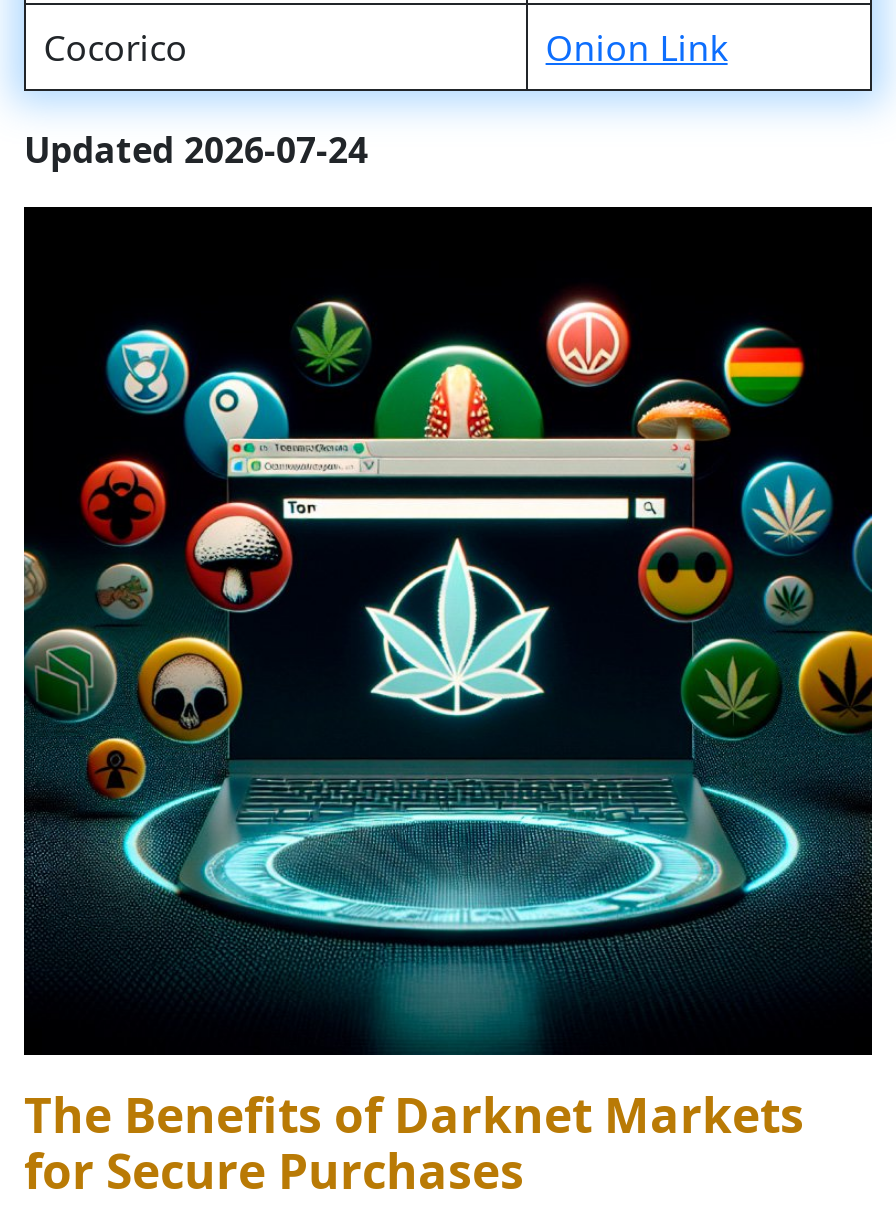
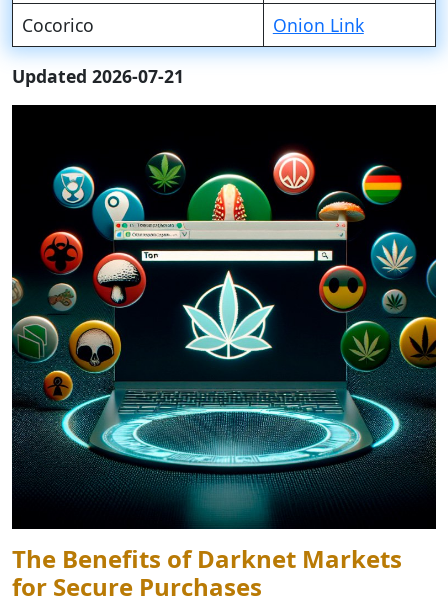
- Updated 2026-07-24
+ Updated 2026-07-21
